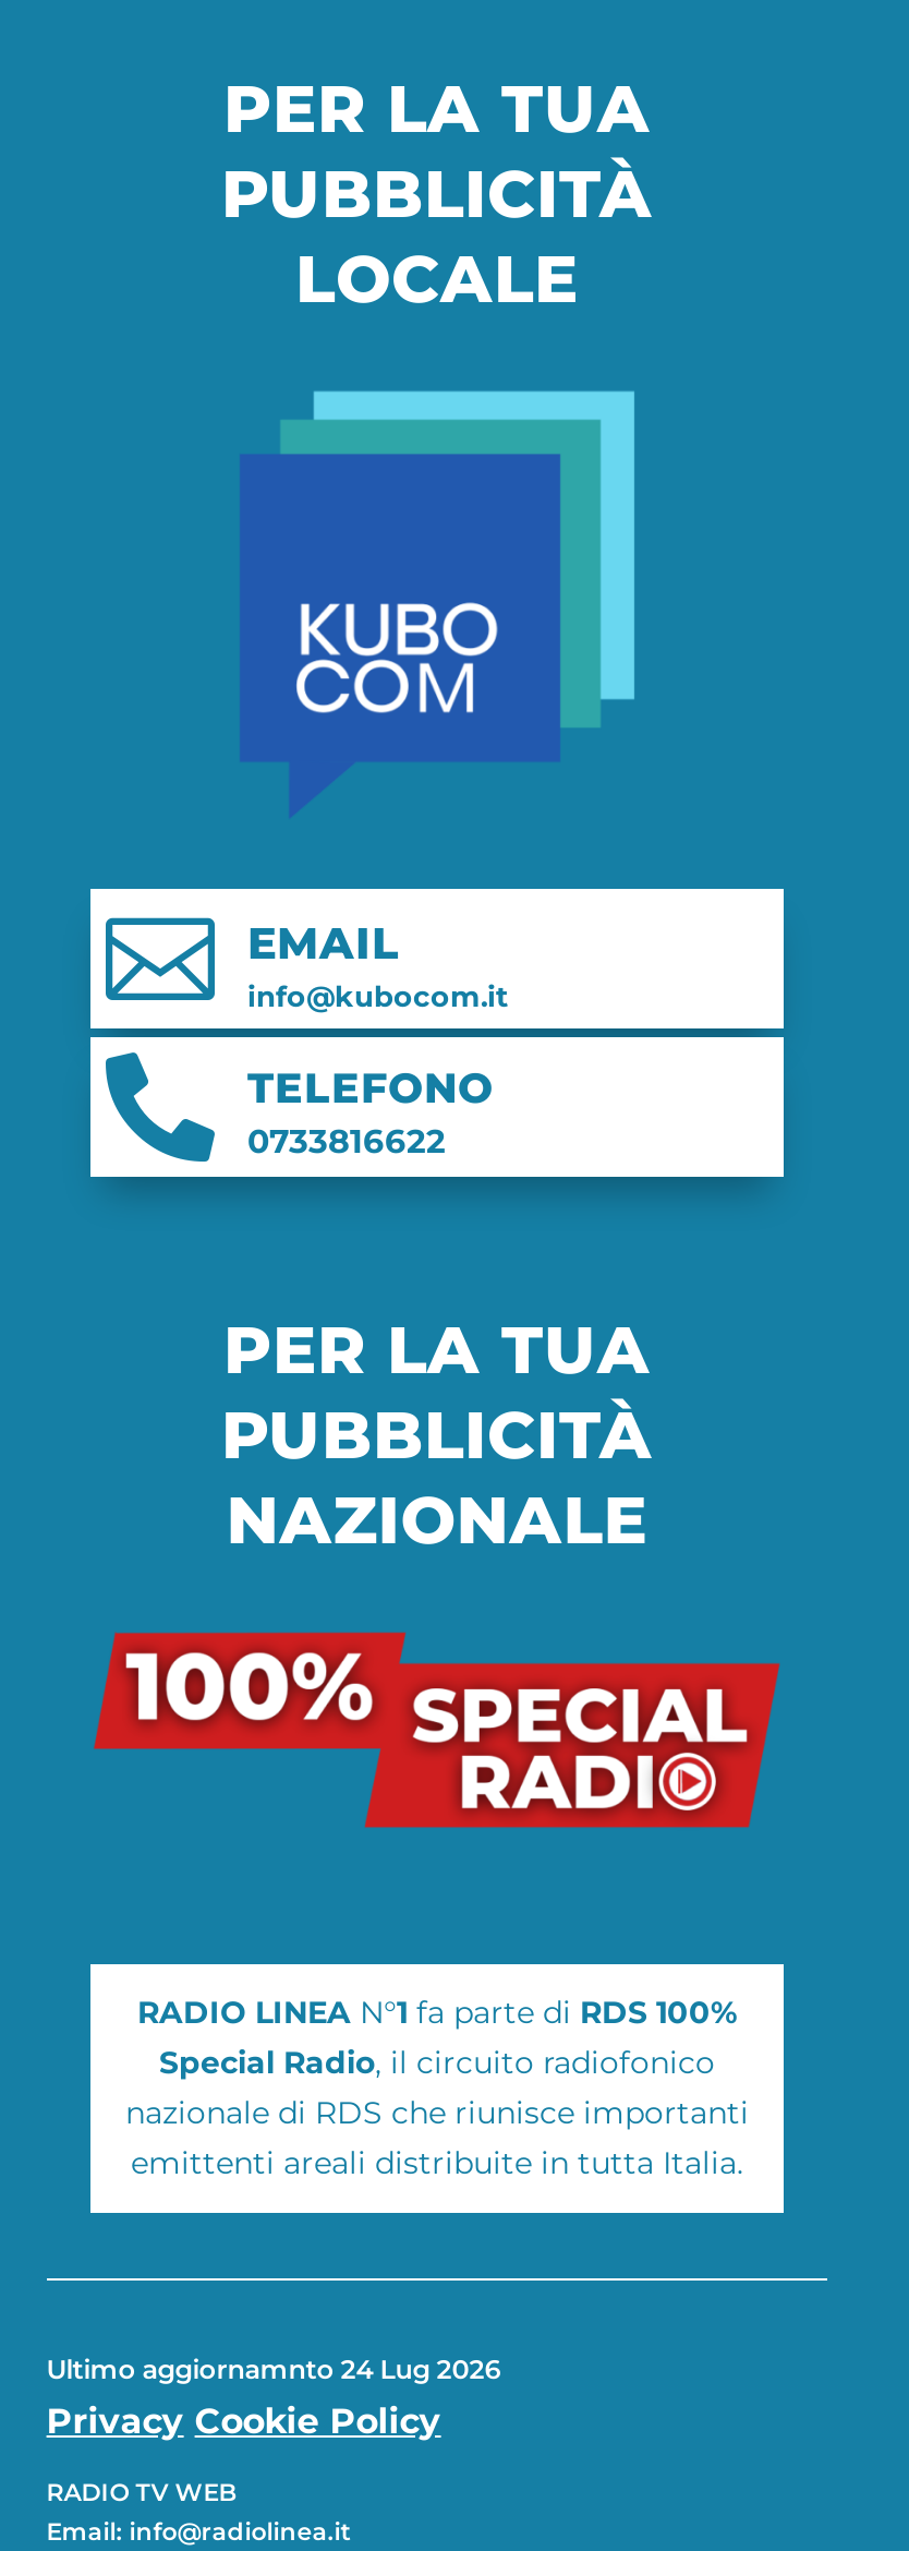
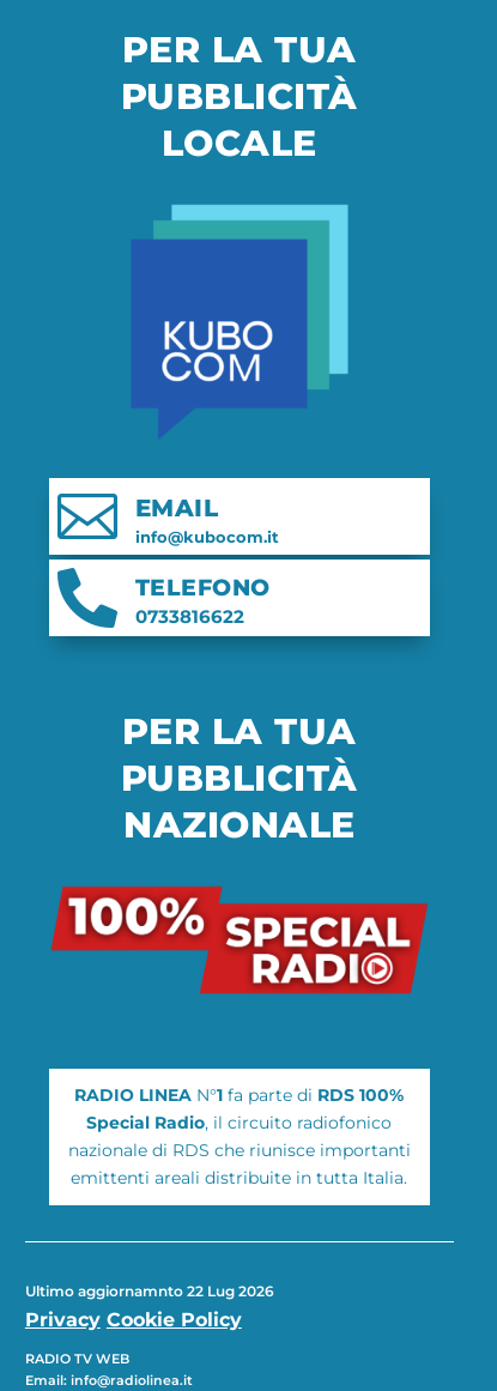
- Ultimo aggiornamnto 24 Lug 2026
+ Ultimo aggiornamnto 22 Lug 2026
